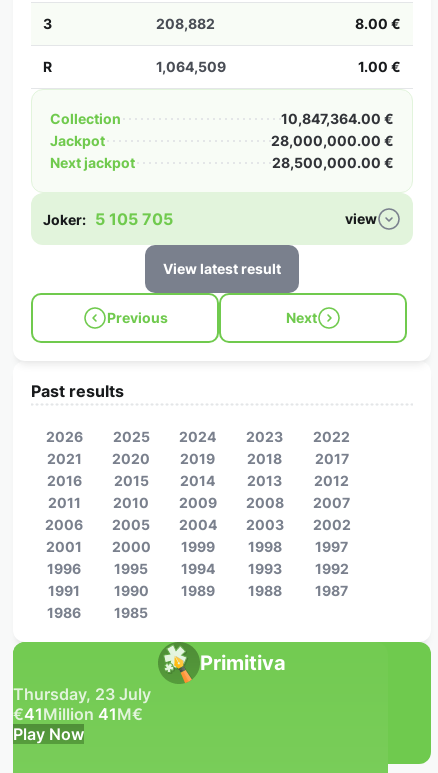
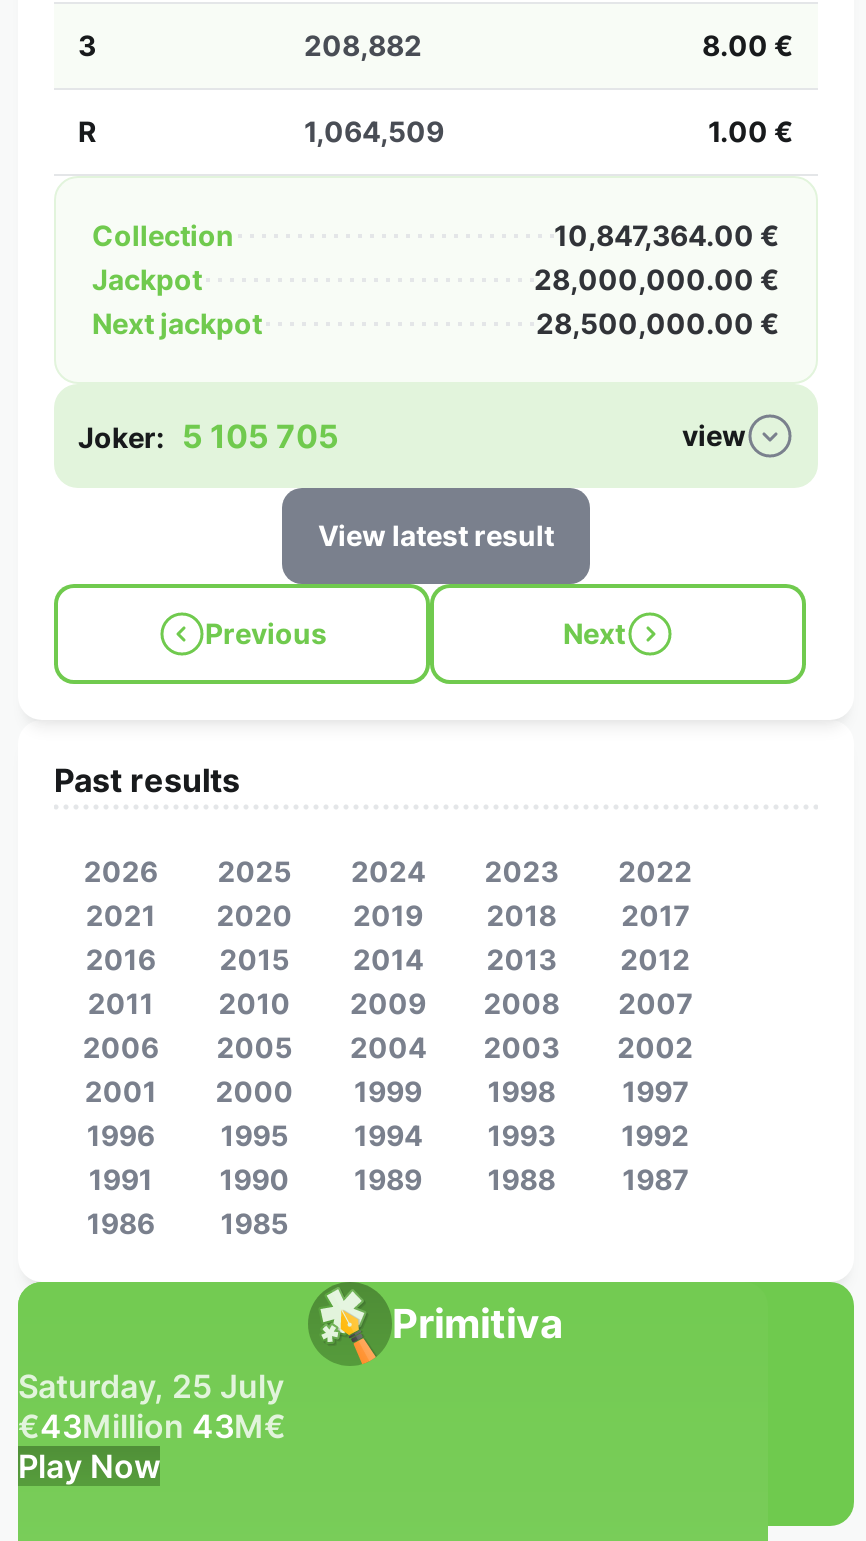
- Thursday, 23 July
+ Saturday, 25 July

- €41Million 41M€
+ €43Million 43M€
